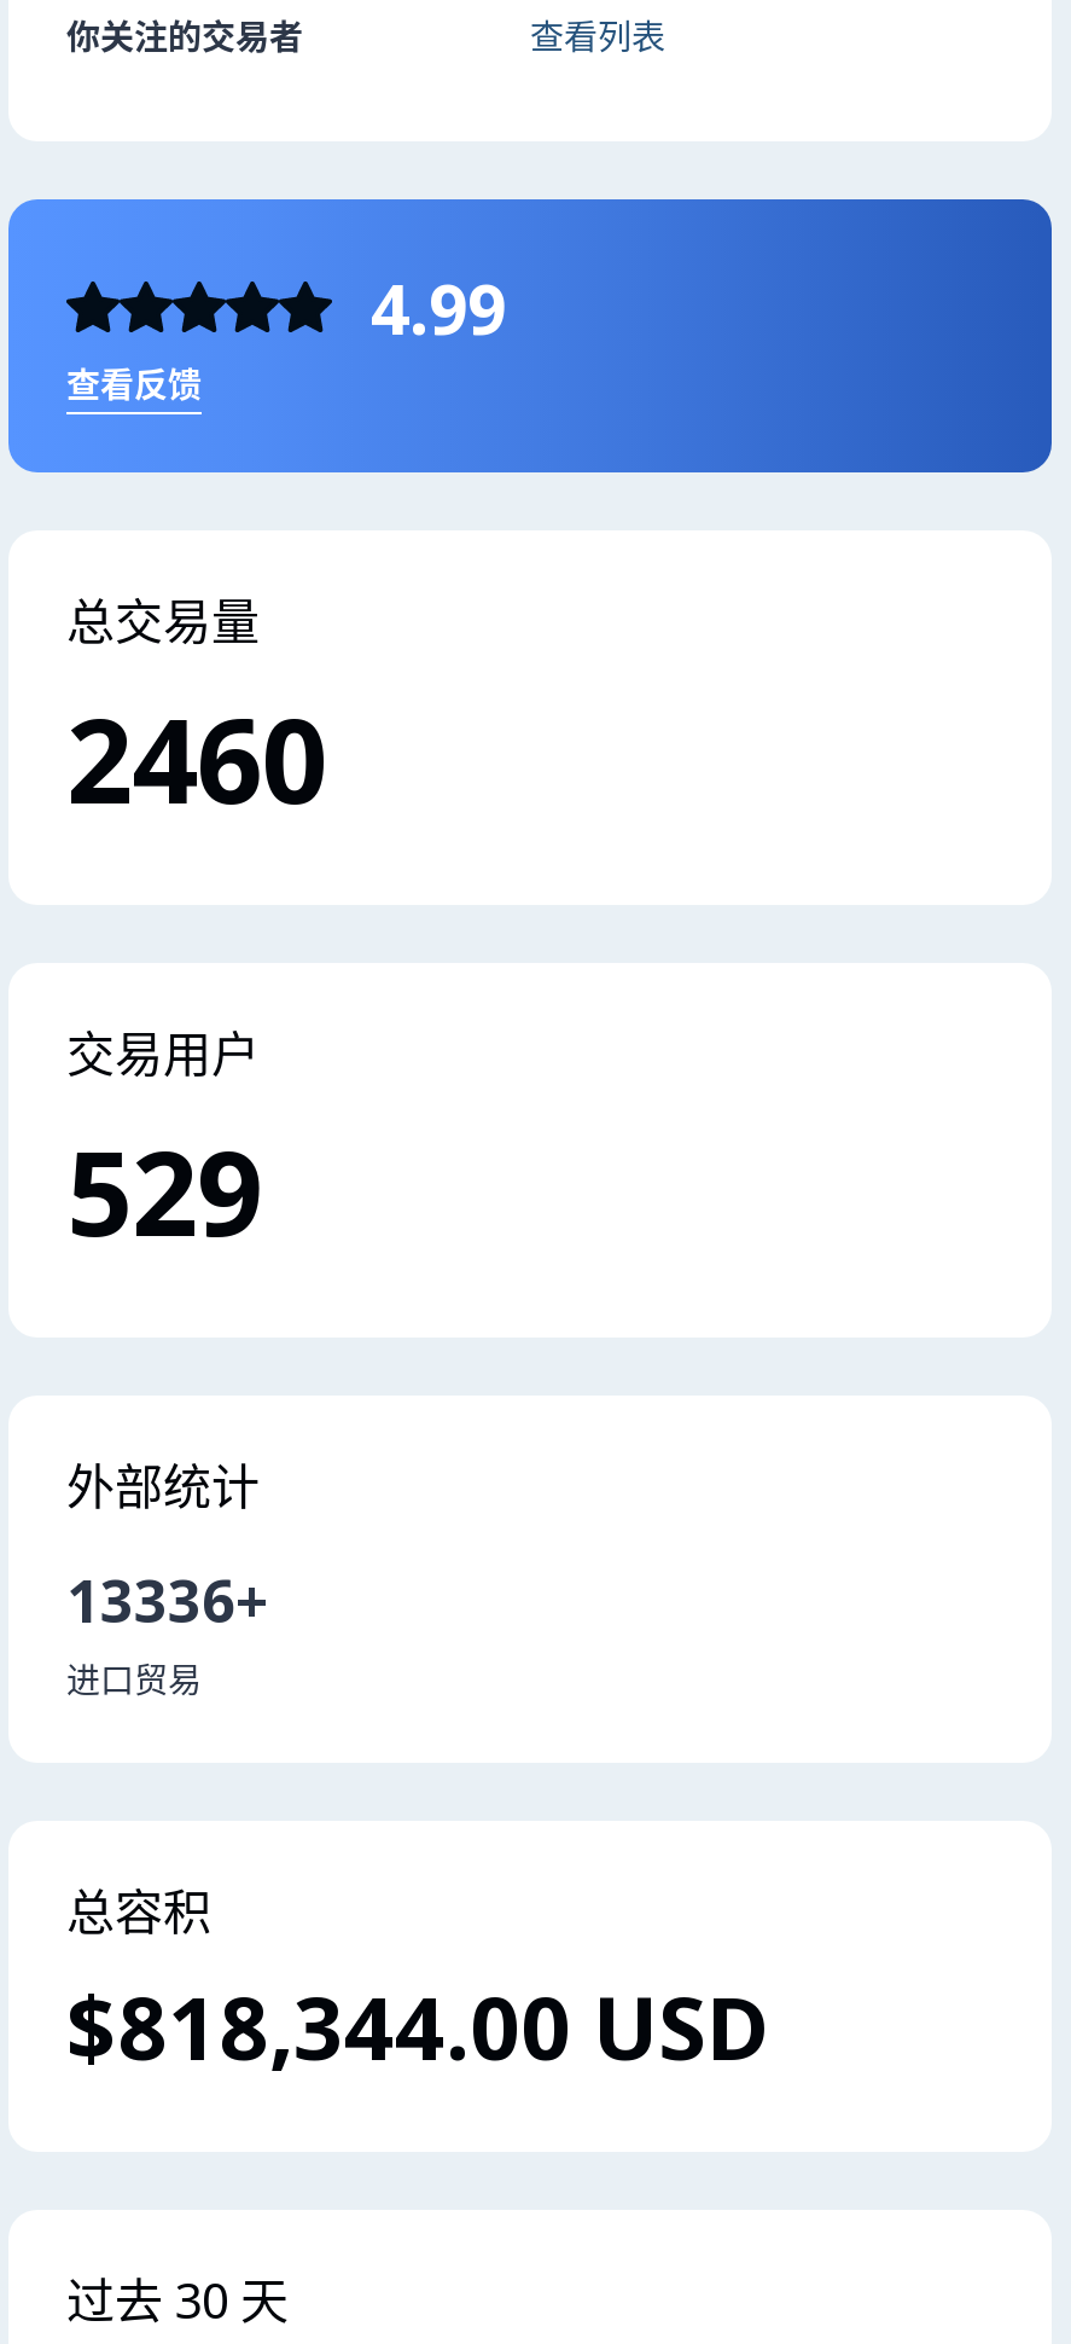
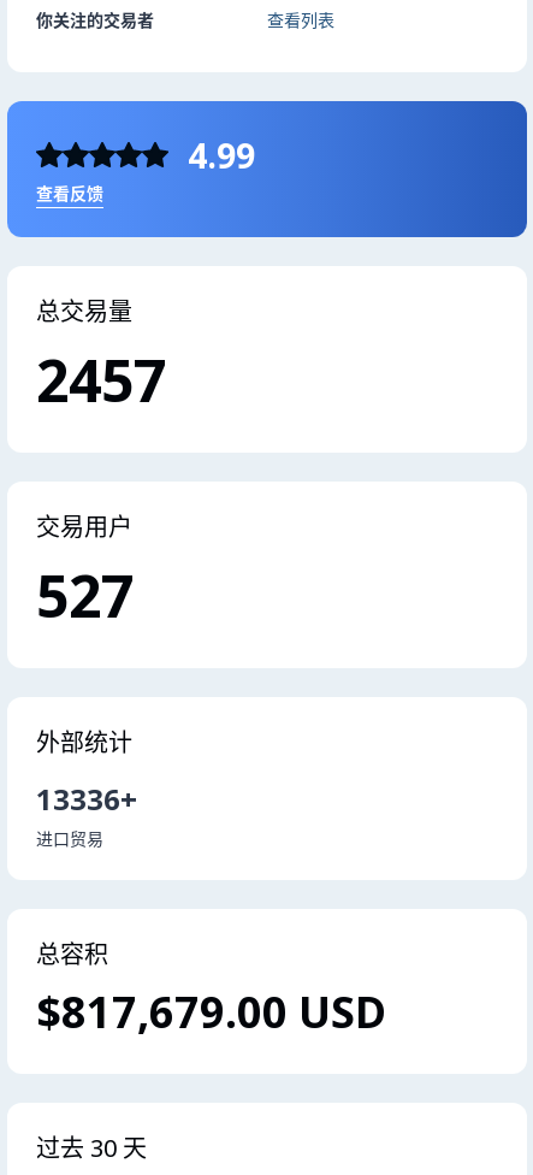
- 2460
+ 2457

- 529
+ 527

- $818,344.00 USD
+ $817,679.00 USD
